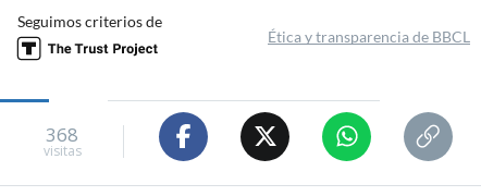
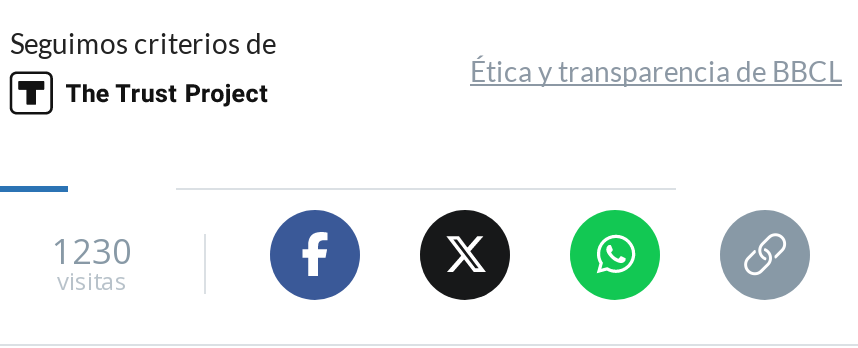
- 368
+ 1230
